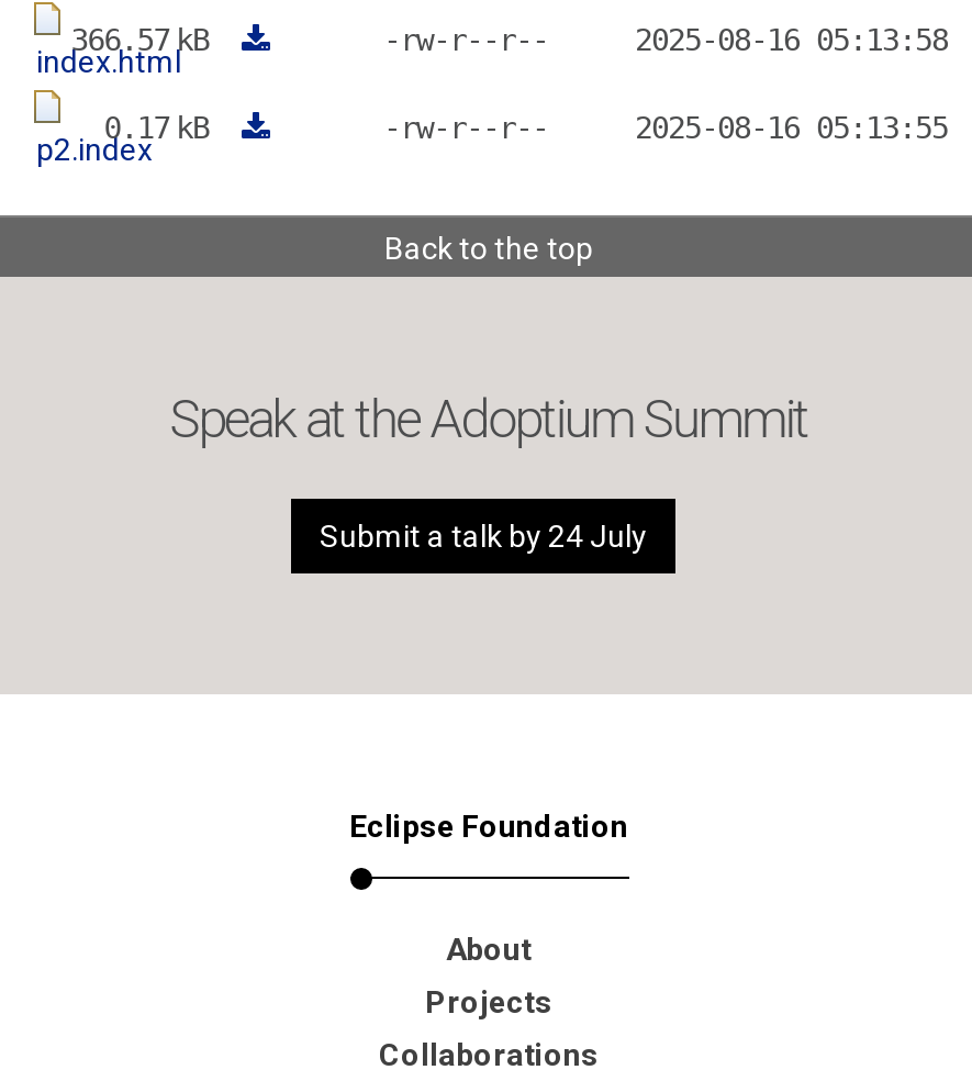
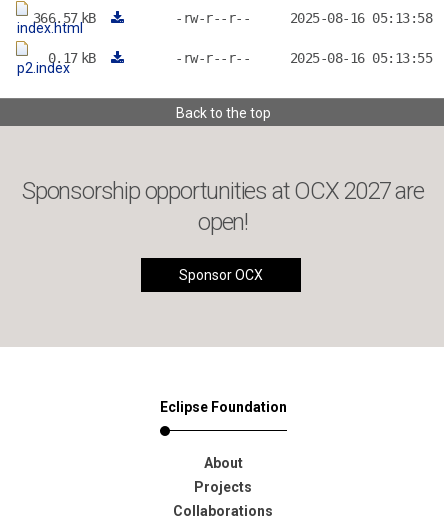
- Speak at the Adoptium Summit
+ Sponsorship opportunities at OCX 2027 are
+ open!

- Submit a talk by 24 July
+ Sponsor OCX
